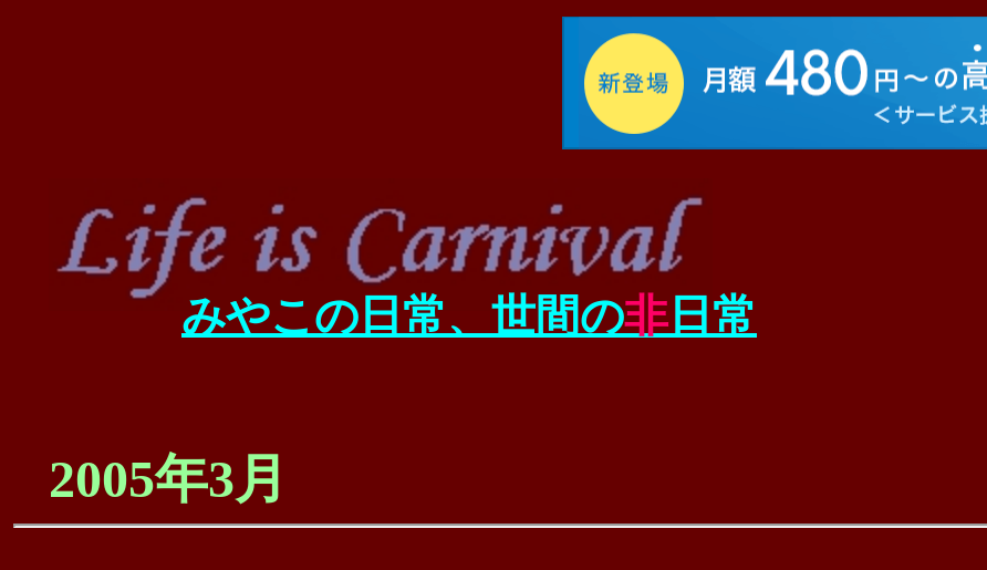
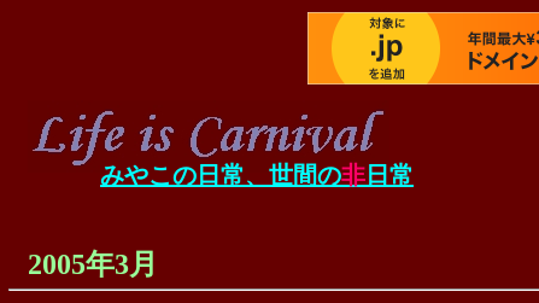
- [image]
+ [image]
